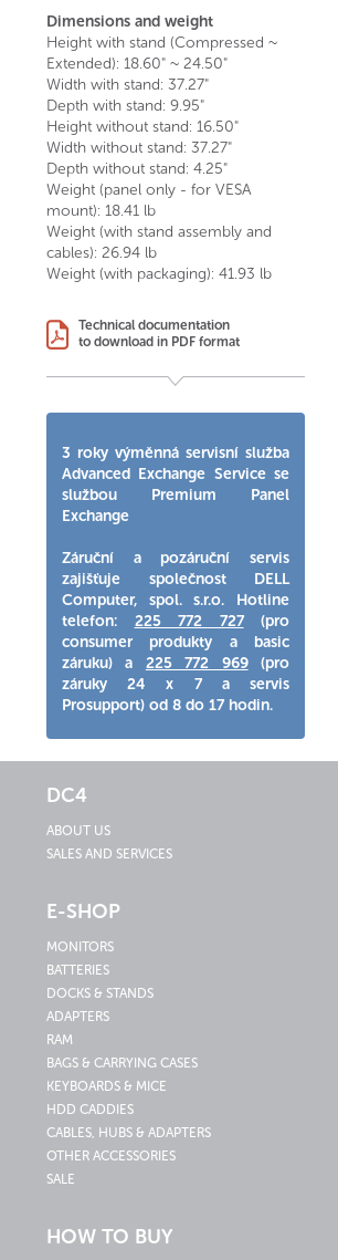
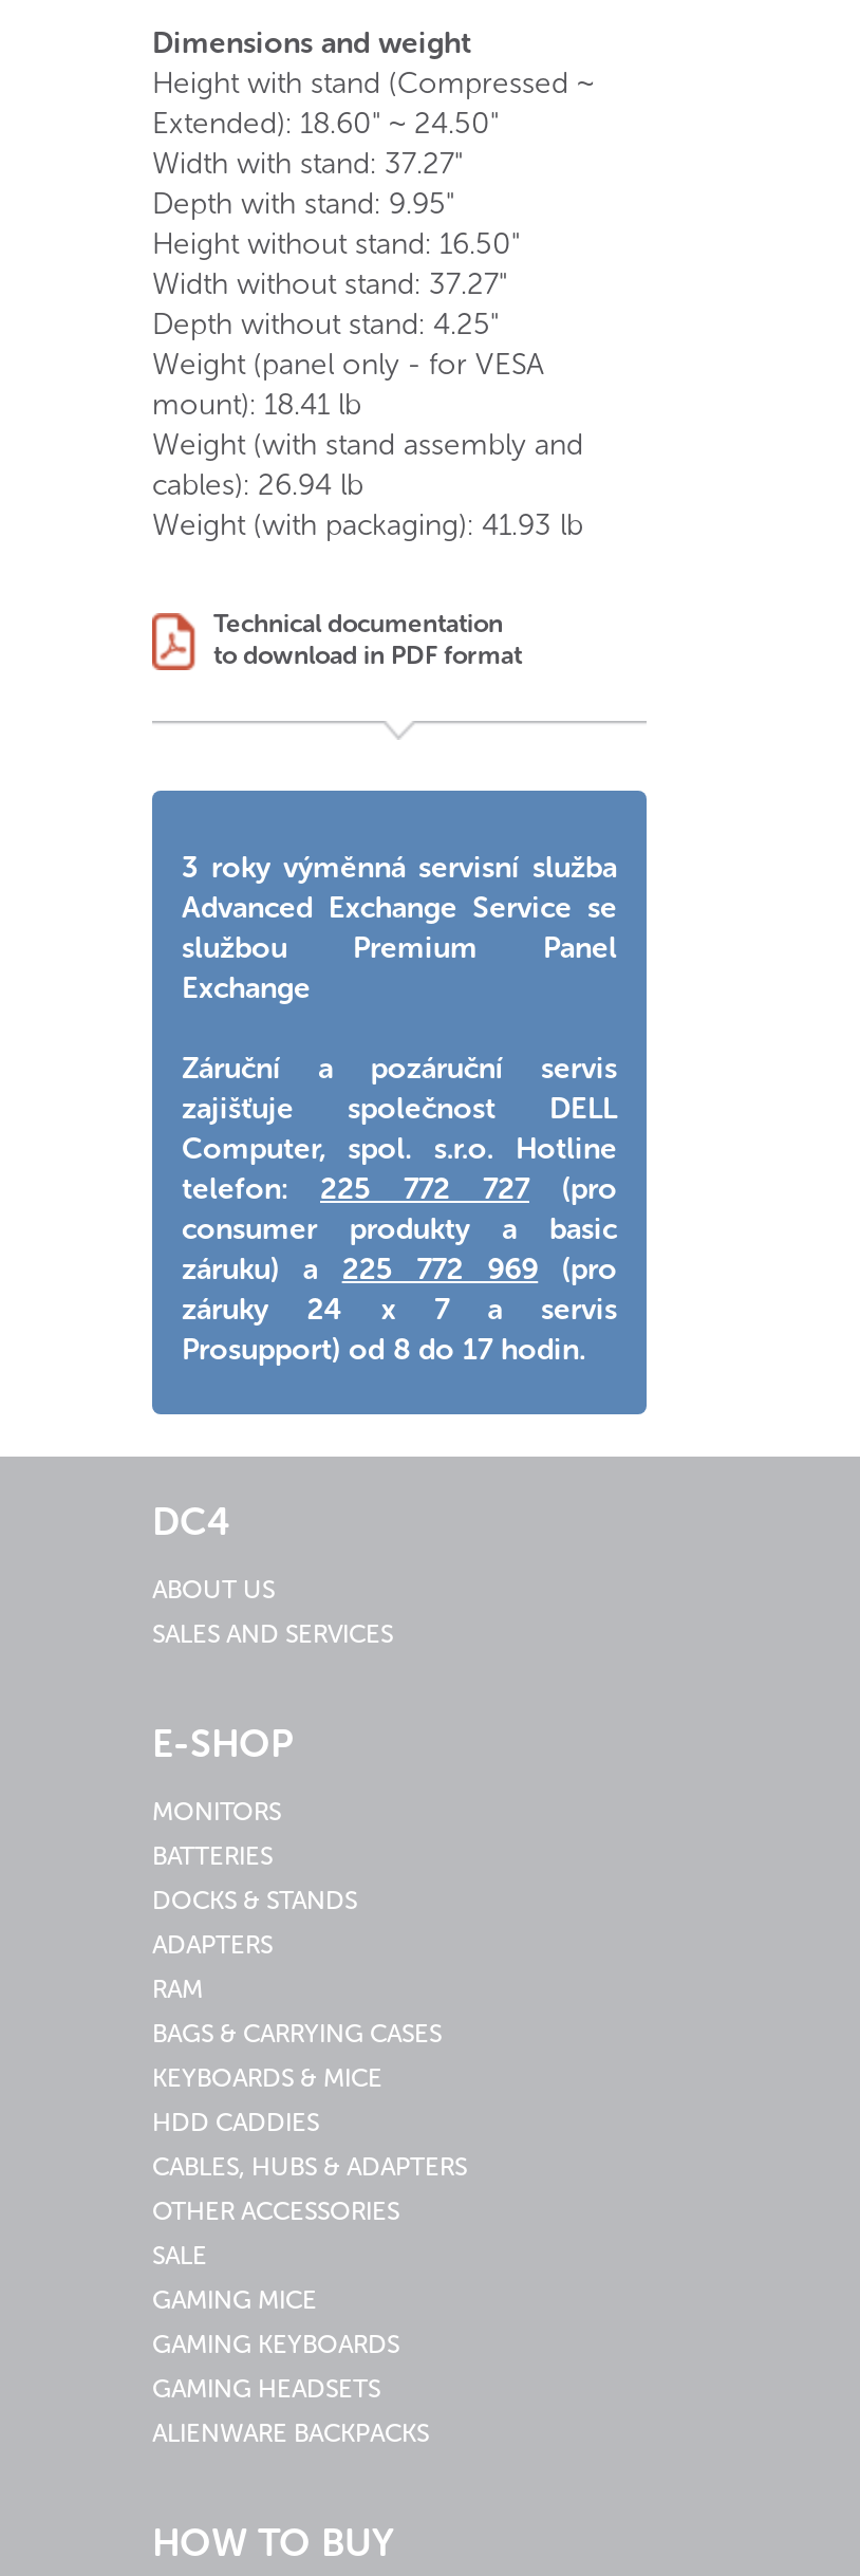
+ GAMING MICE
+ GAMING KEYBOARDS
+ GAMING HEADSETS
+ ALIENWARE BACKPACKS
